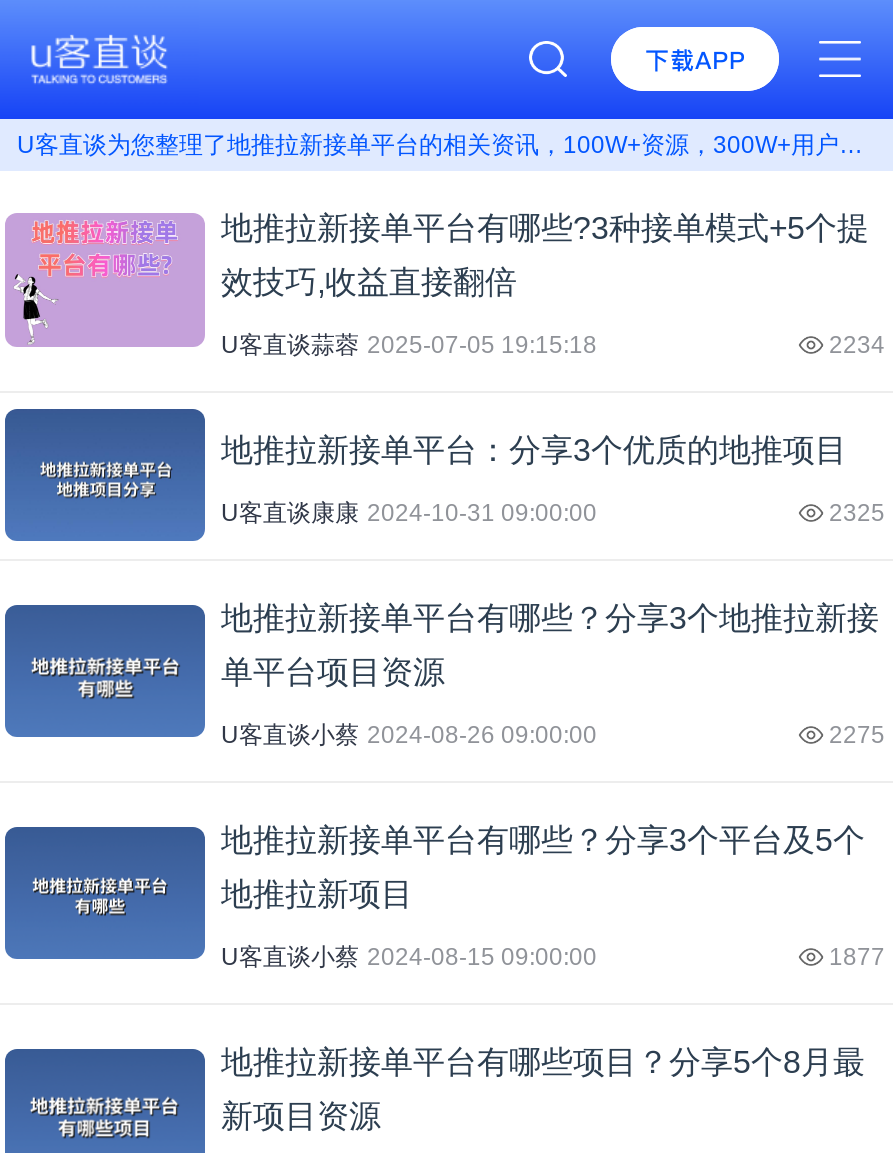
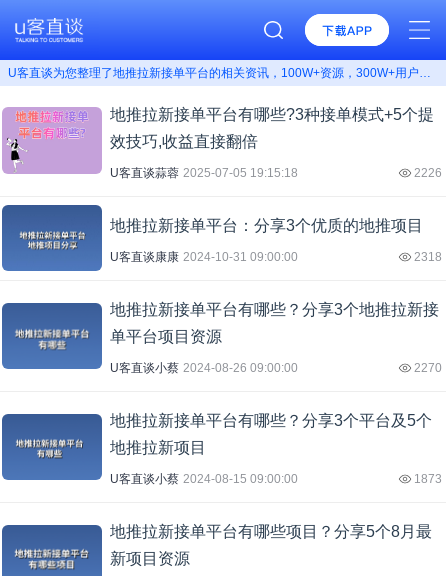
- 2234
+ 2226

- 2325
+ 2318

- 2275
+ 2270

- 1877
+ 1873
